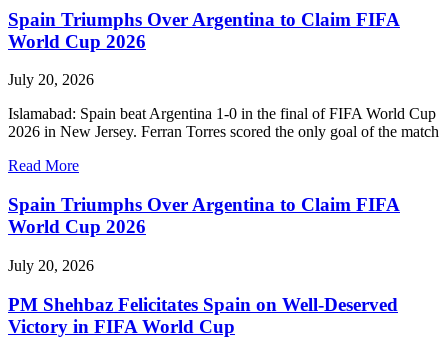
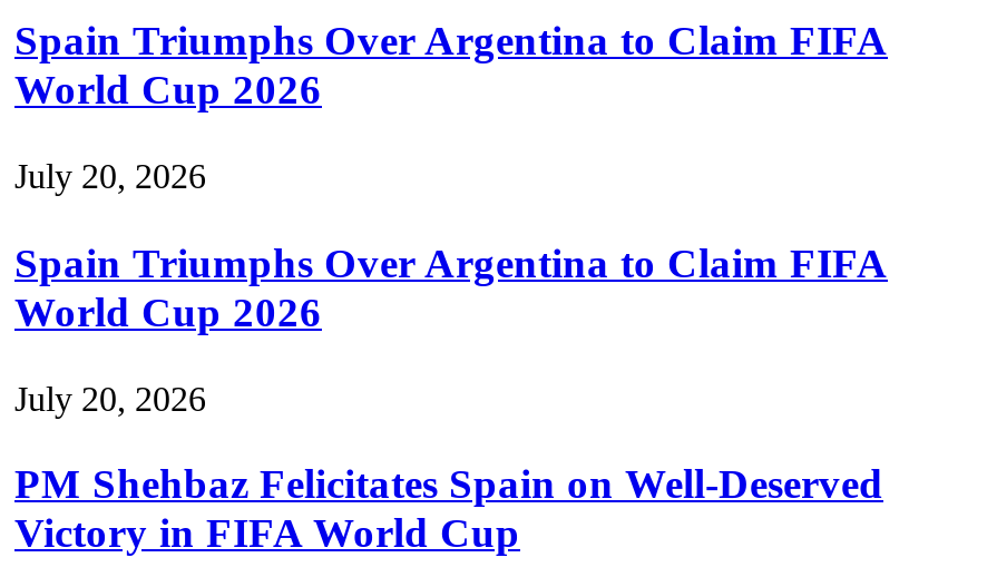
- Islamabad: Spain beat Argentina 1-0 in the final of FIFA World Cup
- 2026 in New Jersey. Ferran Torres scored the only goal of the match
- Read More
